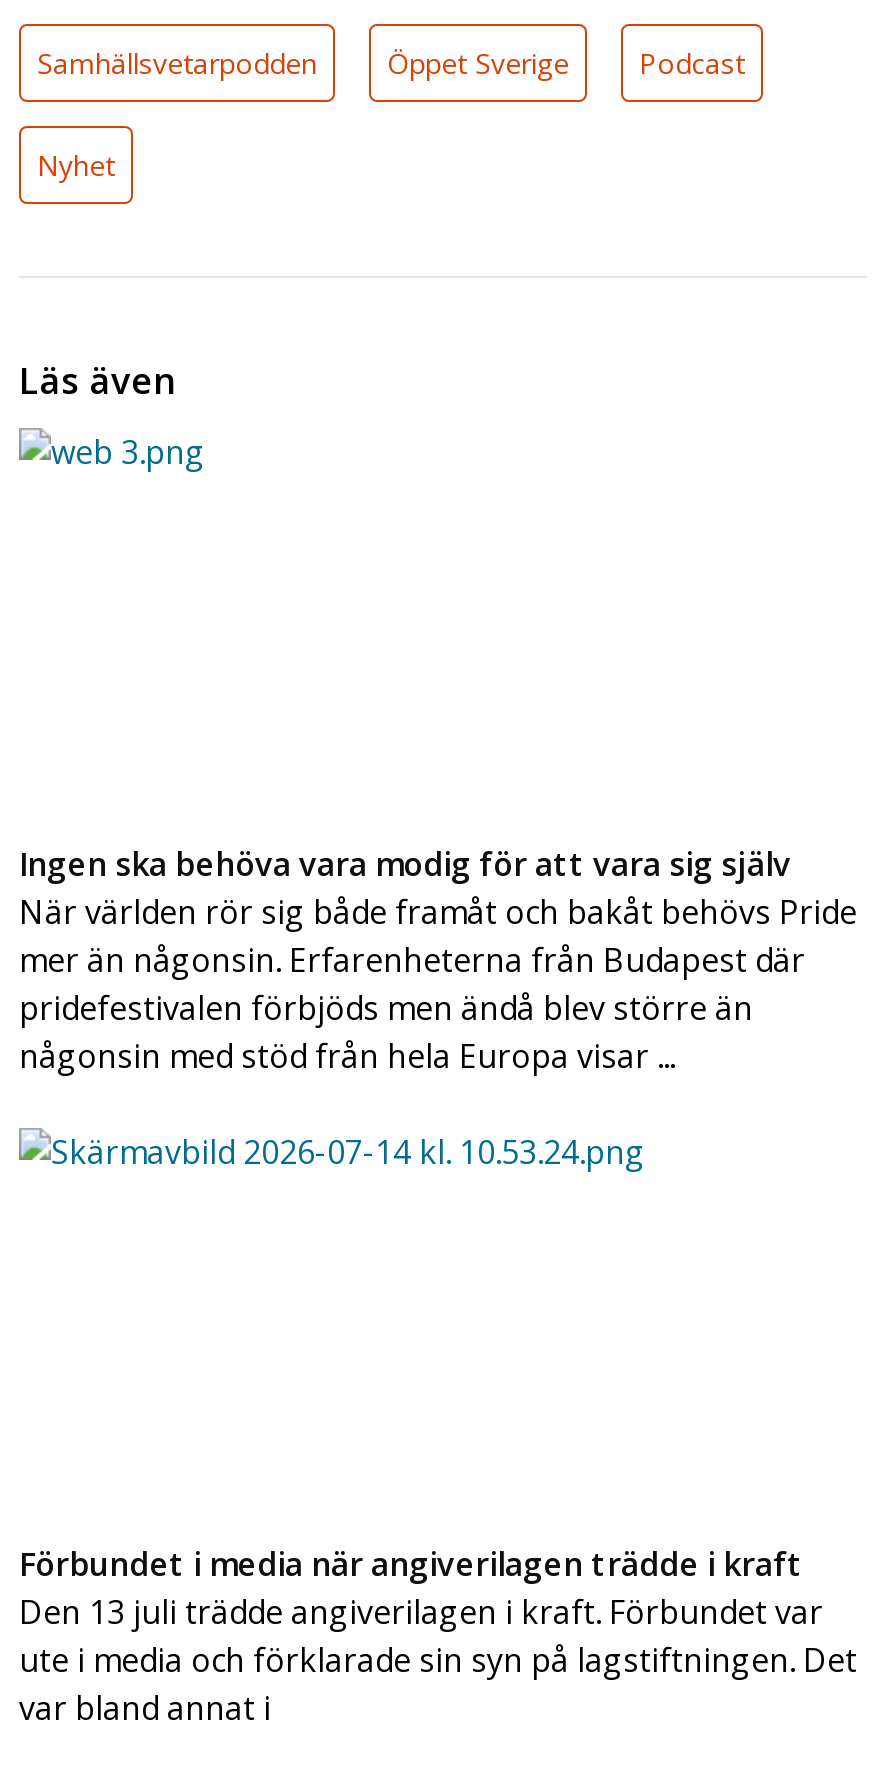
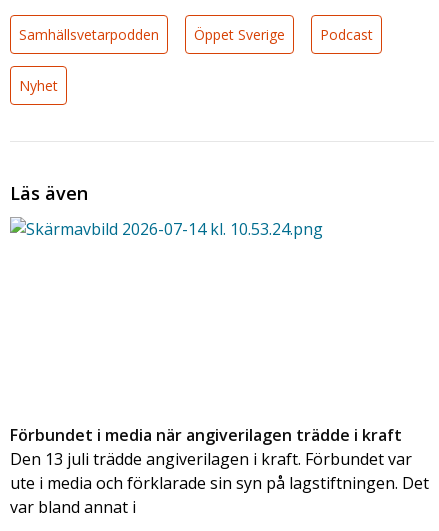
- Ingen ska behöva vara modig för att vara sig själv
- När världen rör sig både framåt och bakåt behövs Pride
- mer än någonsin. Erfarenheterna från Budapest där
- pridefestivalen förbjöds men ändå blev större än
- någonsin med stöd från hela Europa visar ...
